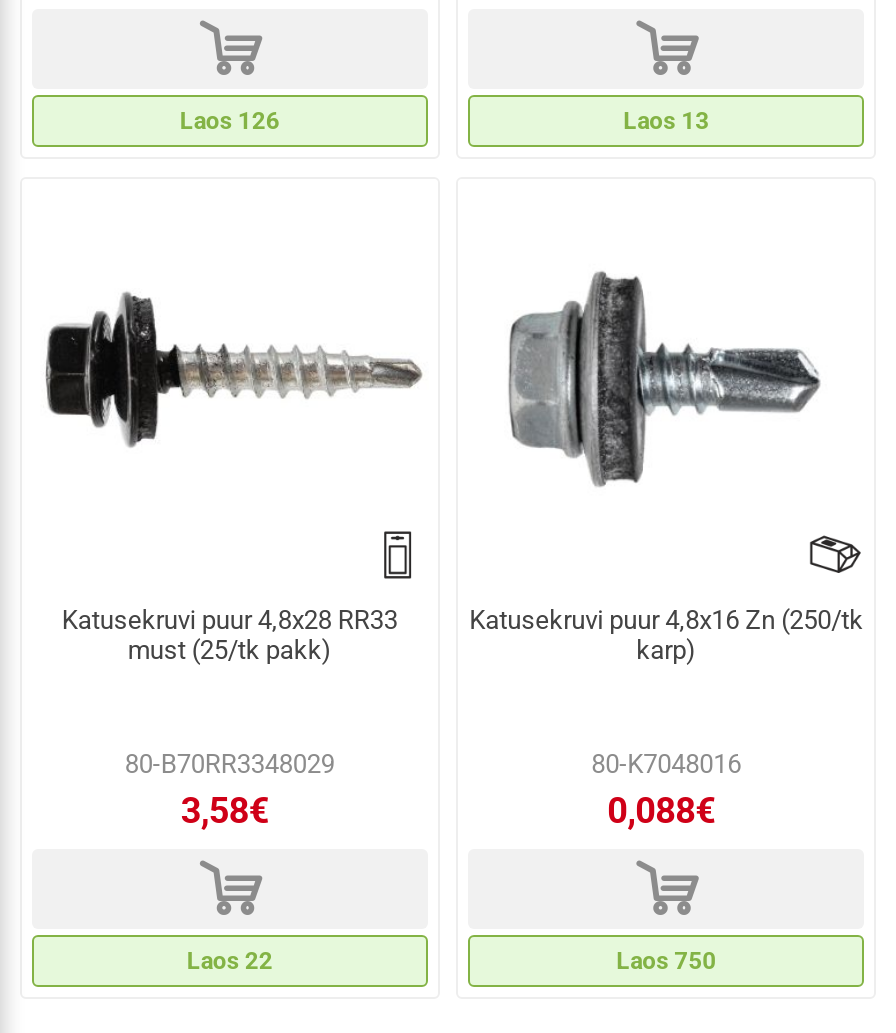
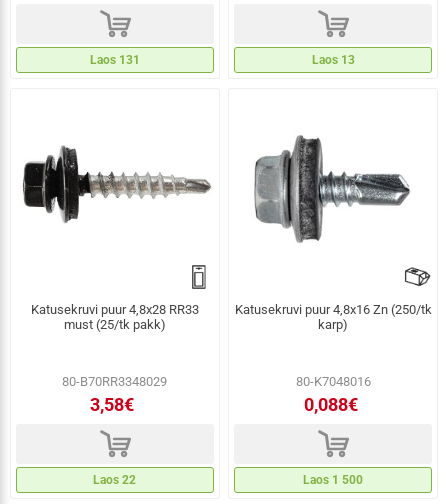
- Laos 126
+ Laos 131

- Laos 750
+ Laos 1 500
